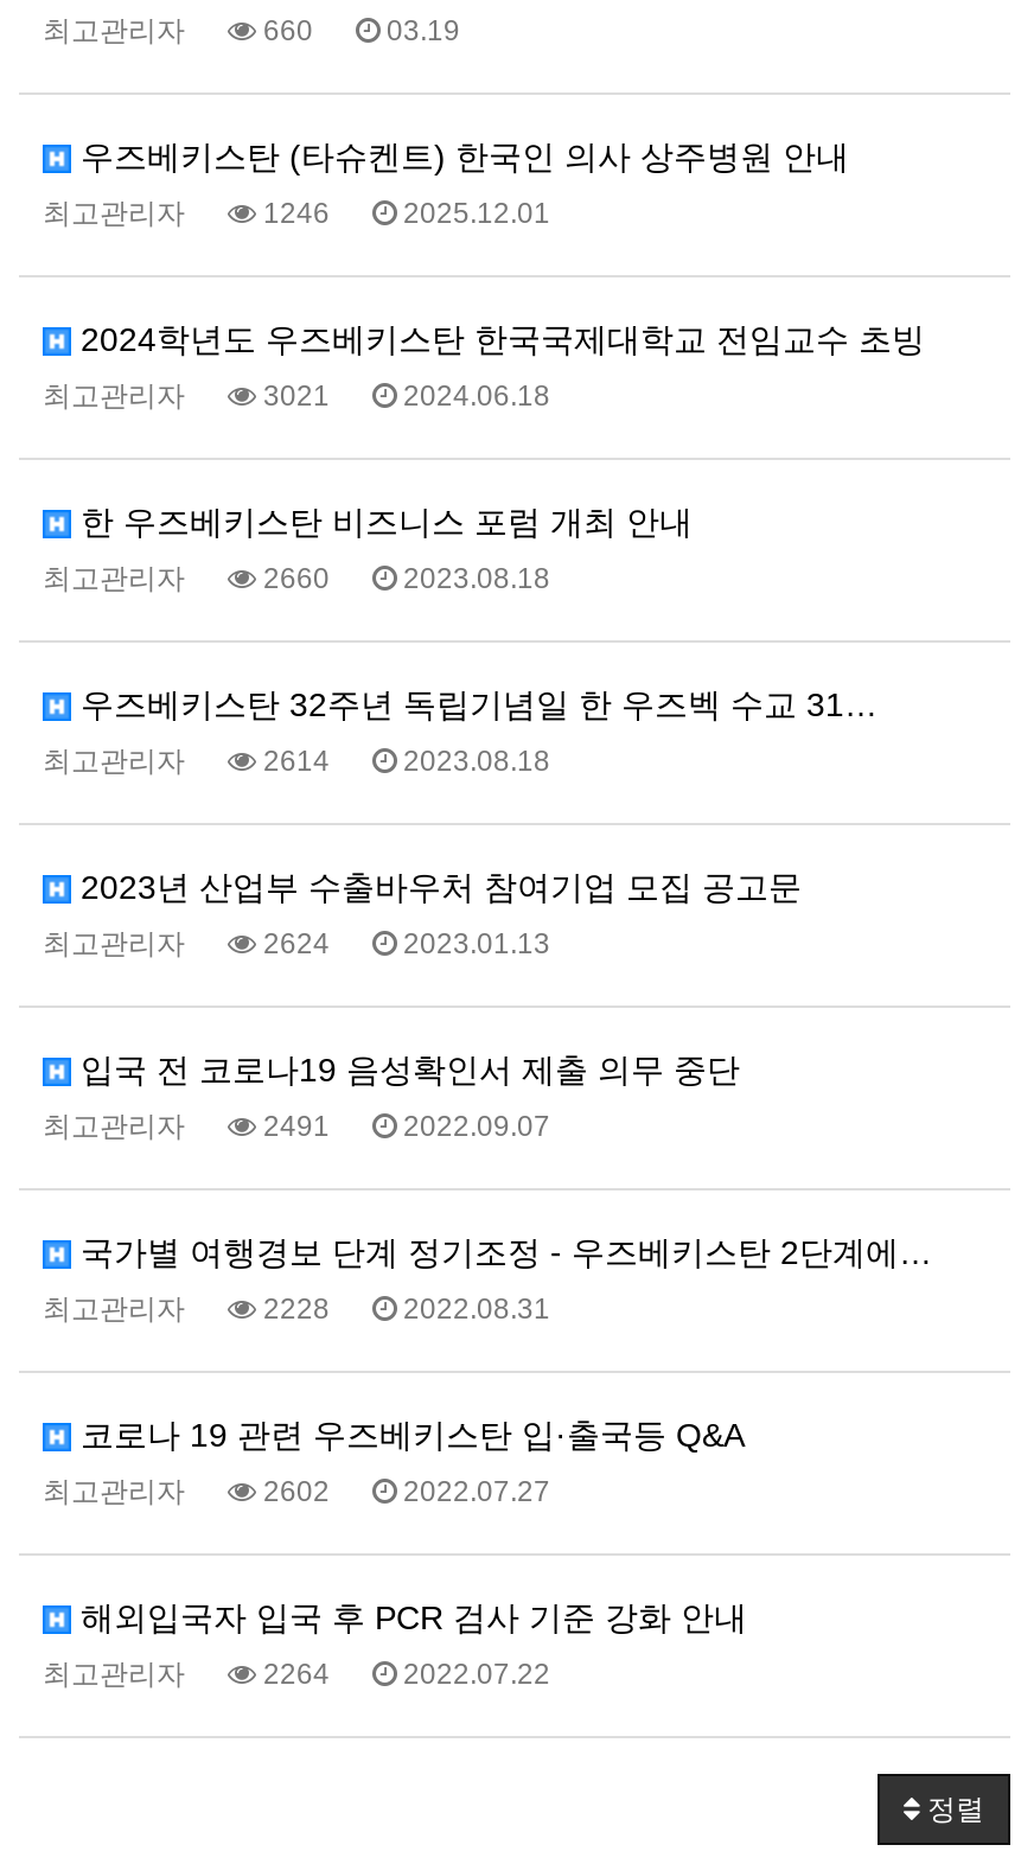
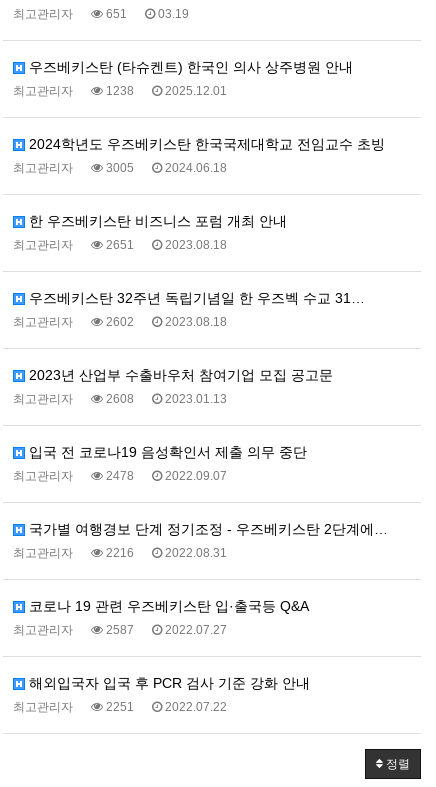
- 660 03.19
+ 651 03.19

- 1246 2025.12.01
+ 1238 2025.12.01

- 3021 2024.06.18
+ 3005 2024.06.18

- 2660 2023.08.18
+ 2651 2023.08.18

- 2614 2023.08.18
+ 2602 2023.08.18

- 2624 2023.01.13
+ 2608 2023.01.13

- 2491 2022.09.07
+ 2478 2022.09.07

- 2228 2022.08.31
+ 2216 2022.08.31

- 2602 2022.07.27
+ 2587 2022.07.27

- 2264 2022.07.22
+ 2251 2022.07.22
